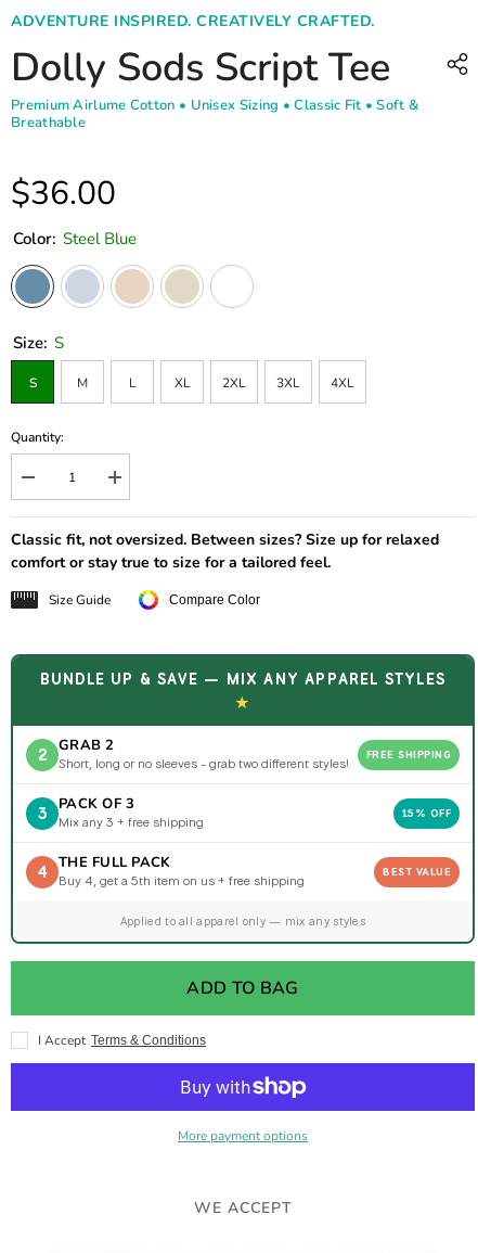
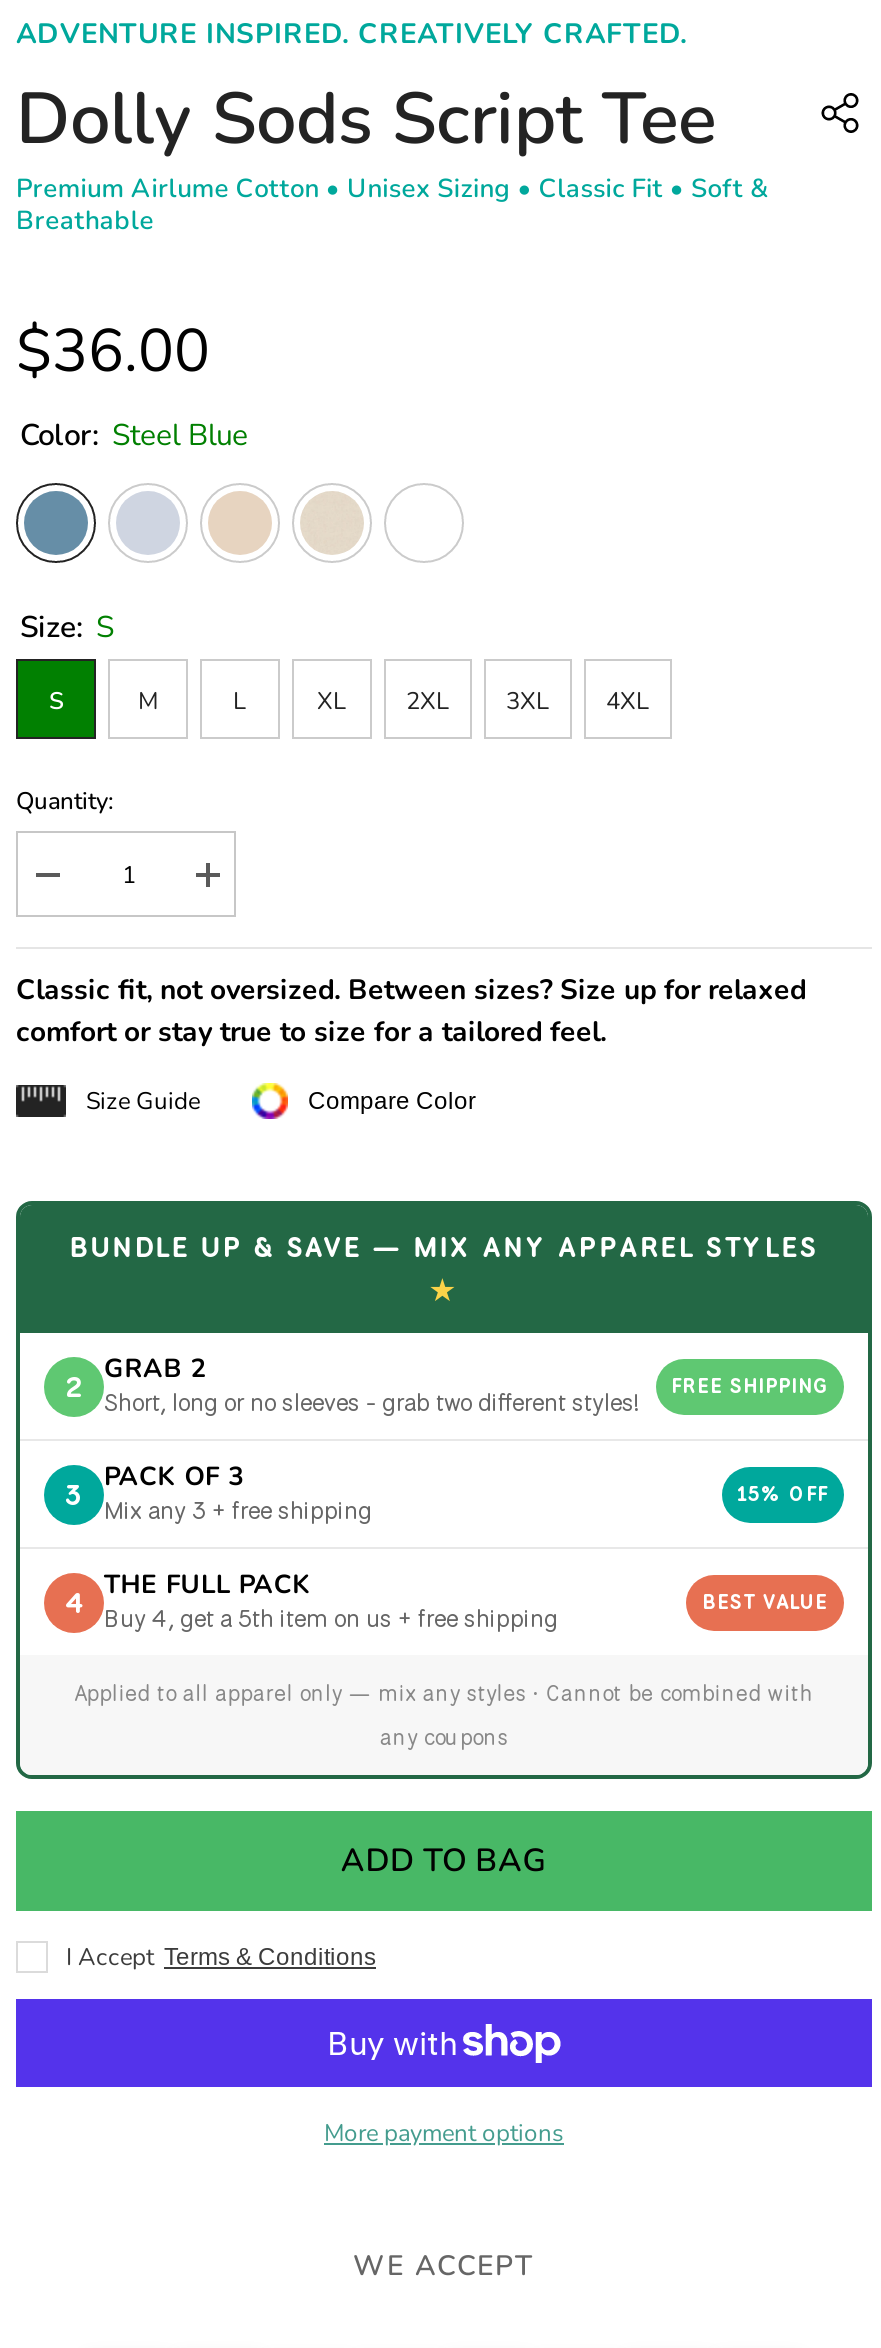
- Applied to all apparel only — mix any styles
+ Applied to all apparel only — mix any styles • Cannot be combined with
+ any coupons
